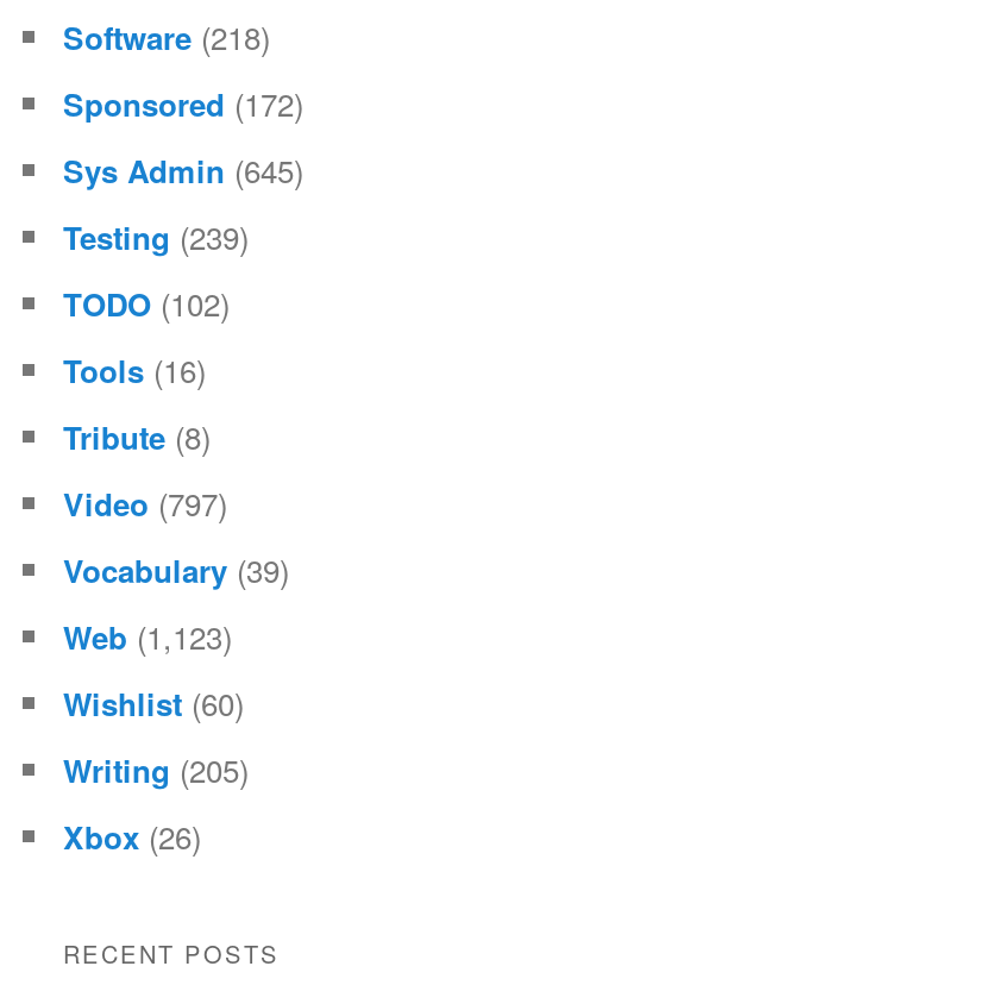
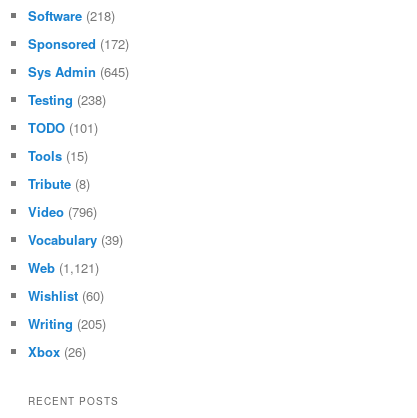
- Testing (239)
+ Testing (238)

- TODO (102)
+ TODO (101)

- Tools (16)
+ Tools (15)

- Video (797)
+ Video (796)

- Web (1,123)
+ Web (1,121)
